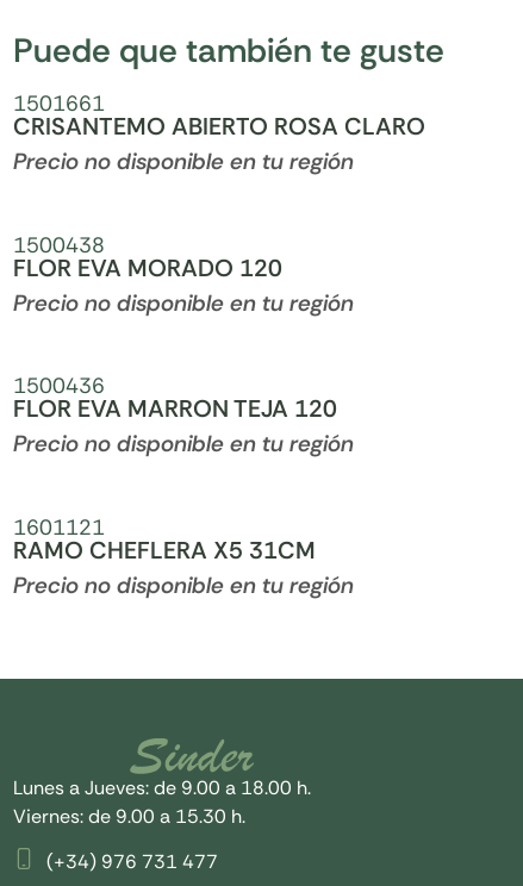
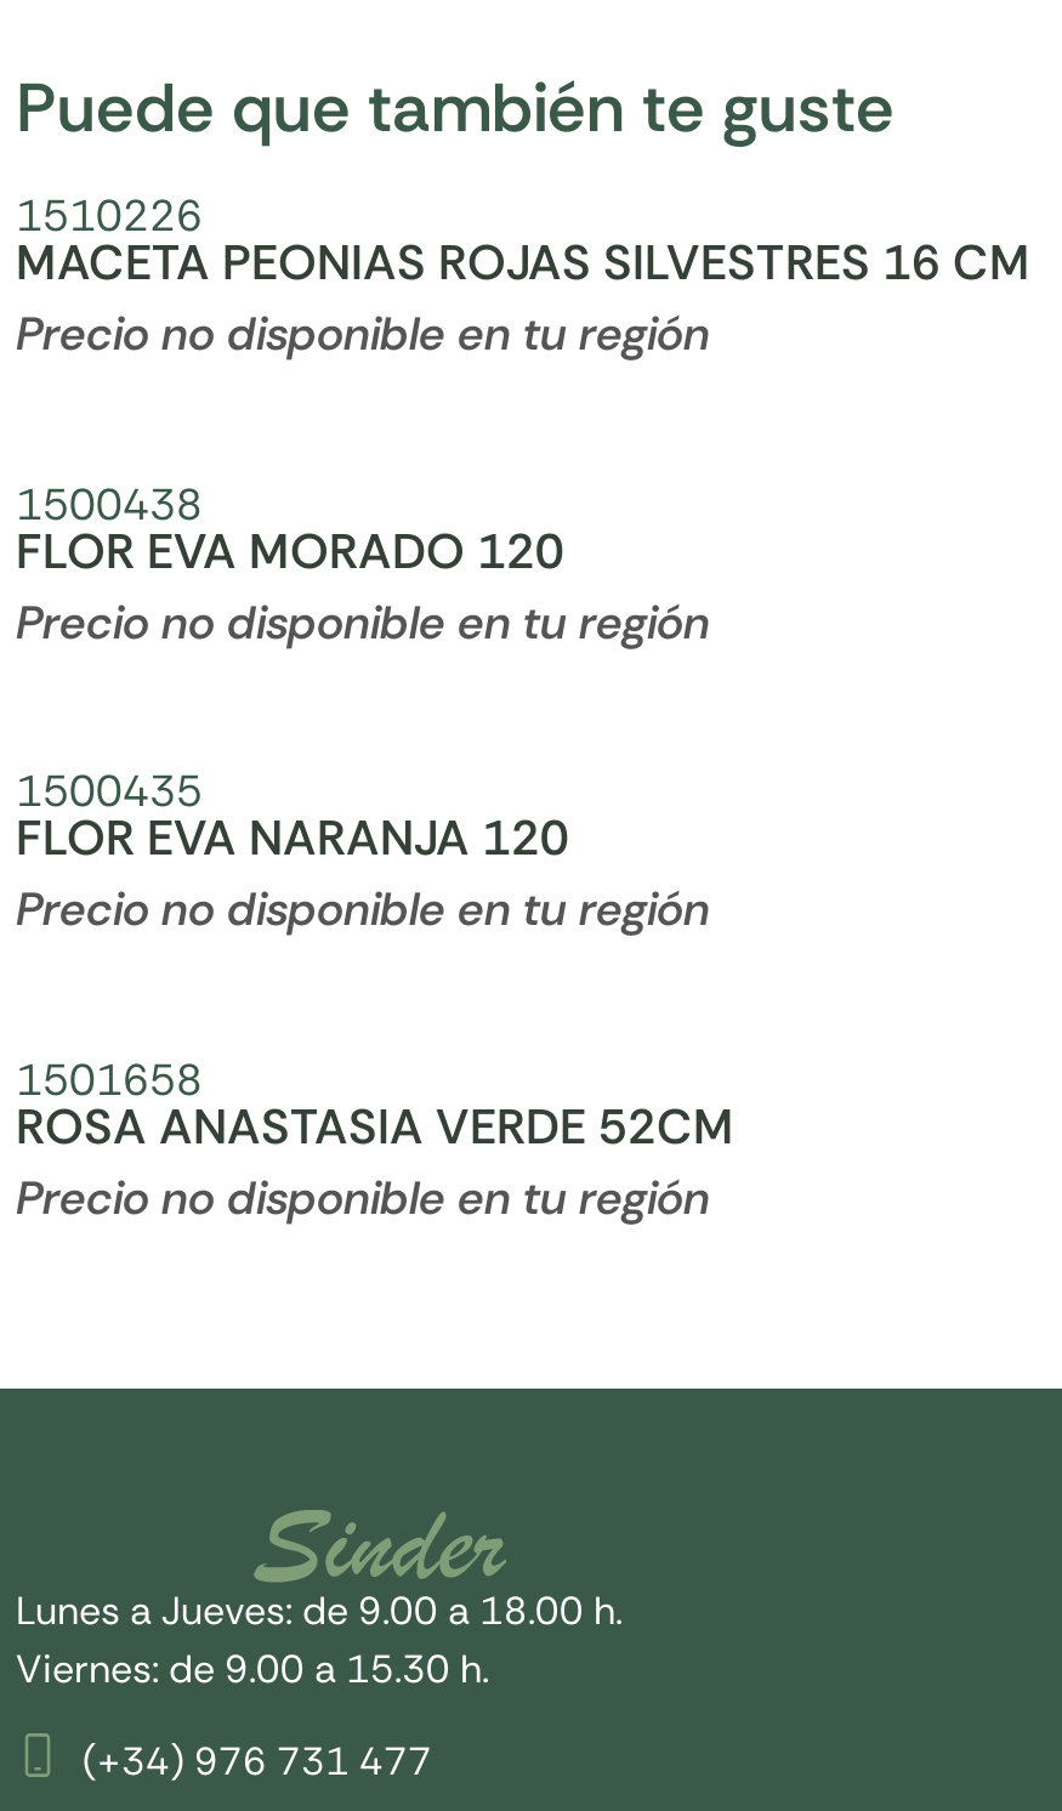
- 1501661
- CRISANTEMO ABIERTO ROSA CLARO
+ 1510226
+ MACETA PEONIAS ROJAS SILVESTRES 16 CM

- 1500436
- FLOR EVA MARRON TEJA 120
+ 1500435
+ FLOR EVA NARANJA 120

- 1601121
- RAMO CHEFLERA X5 31CM
+ 1501658
+ ROSA ANASTASIA VERDE 52CM
